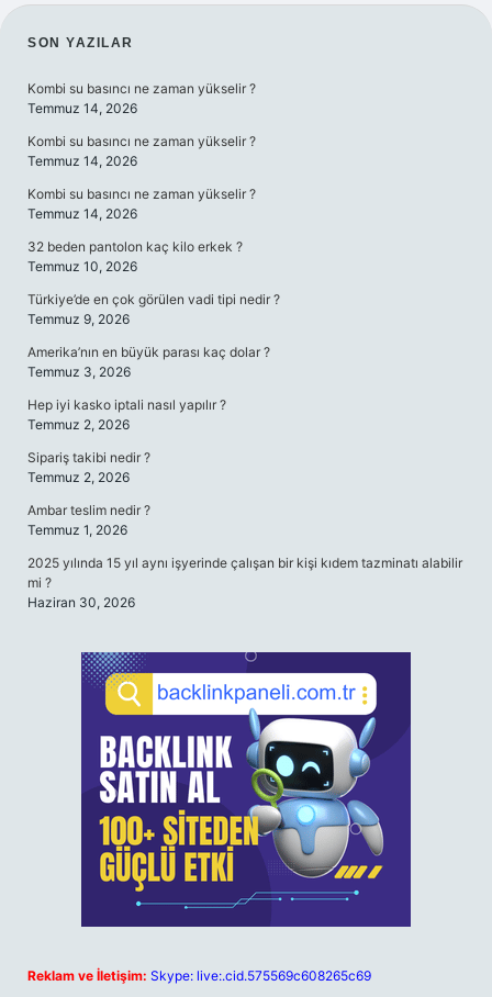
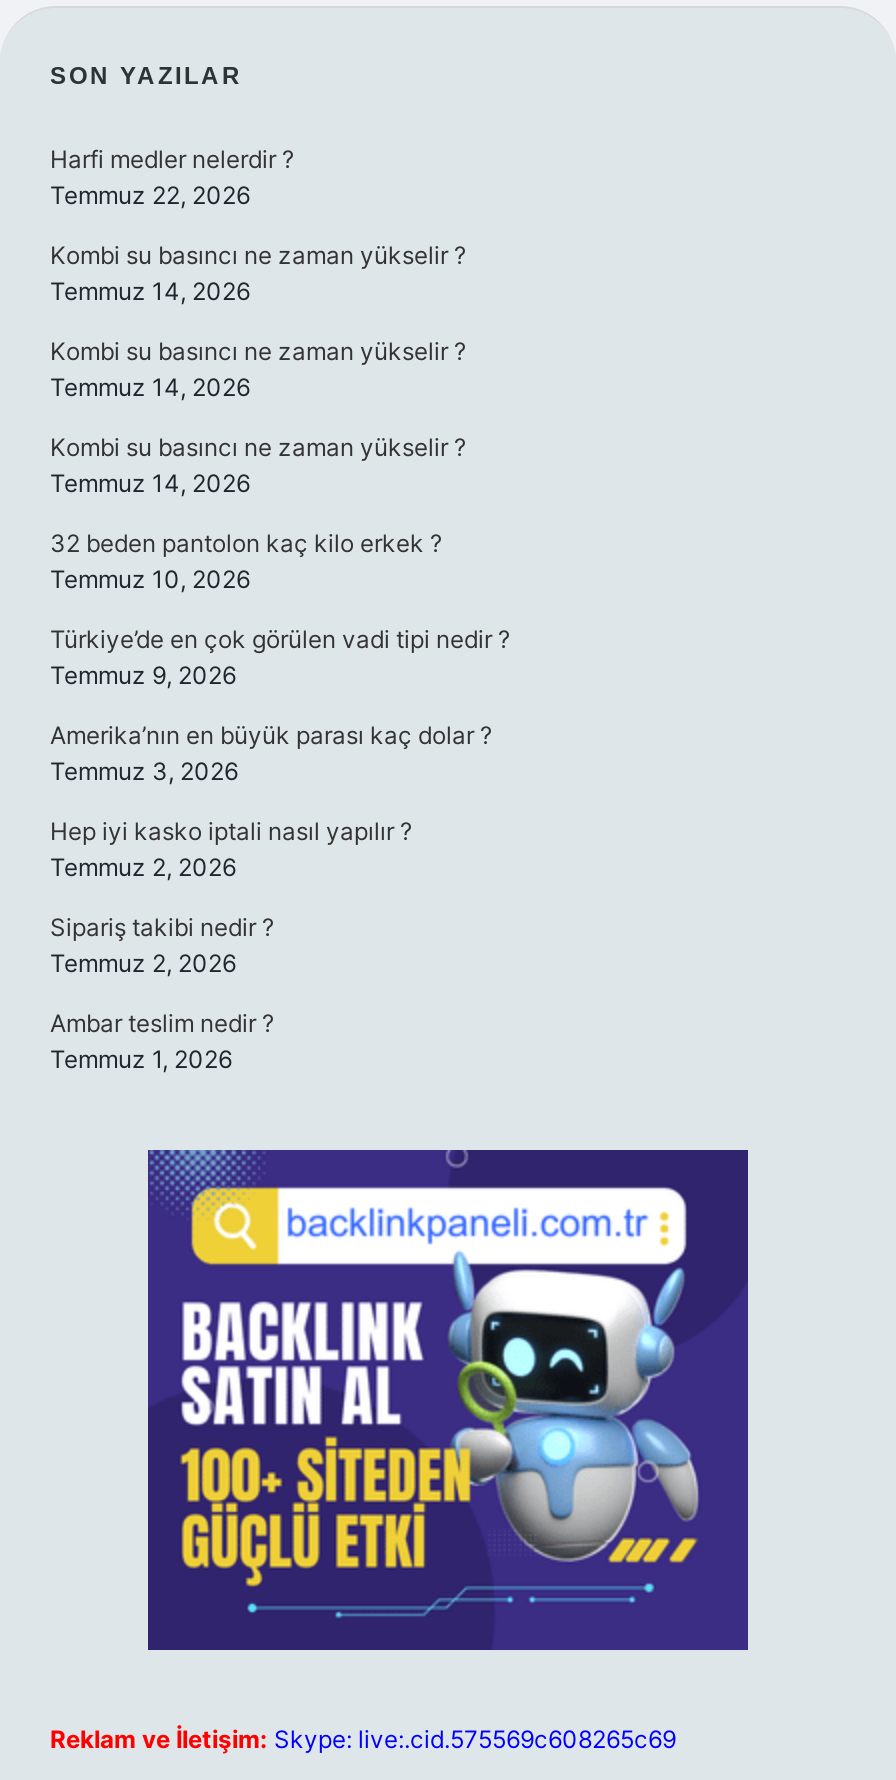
+ Harfi medler nelerdir ?
+ Temmuz 22, 2026

moved down: Kombi su basıncı ne zaman yükselir ? | Temmuz 14, 2026 | Kombi su basıncı ne zaman yükselir ? | ... | Ambar teslim nedir ? | Temmuz 1, 2026

- 2025 yılında 15 yıl aynı işyerinde çalışan bir kişi kıdem tazminatı alabilir
- mi ?
- Haziran 30, 2026
